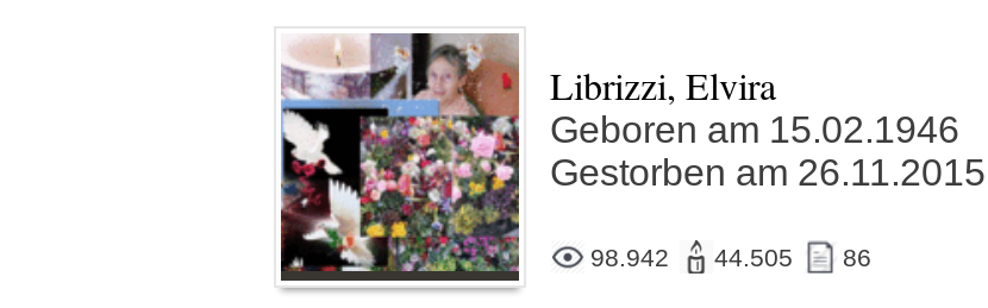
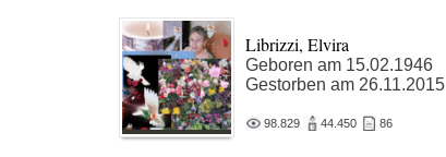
- 98.942
+ 98.829

- 44.505
+ 44.450
